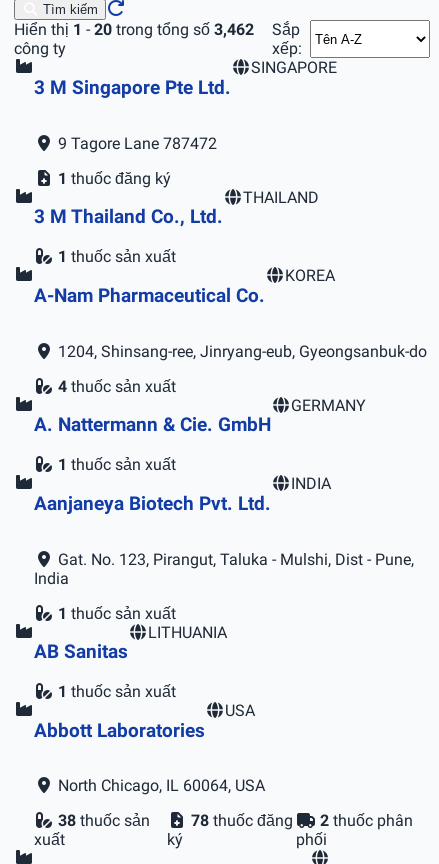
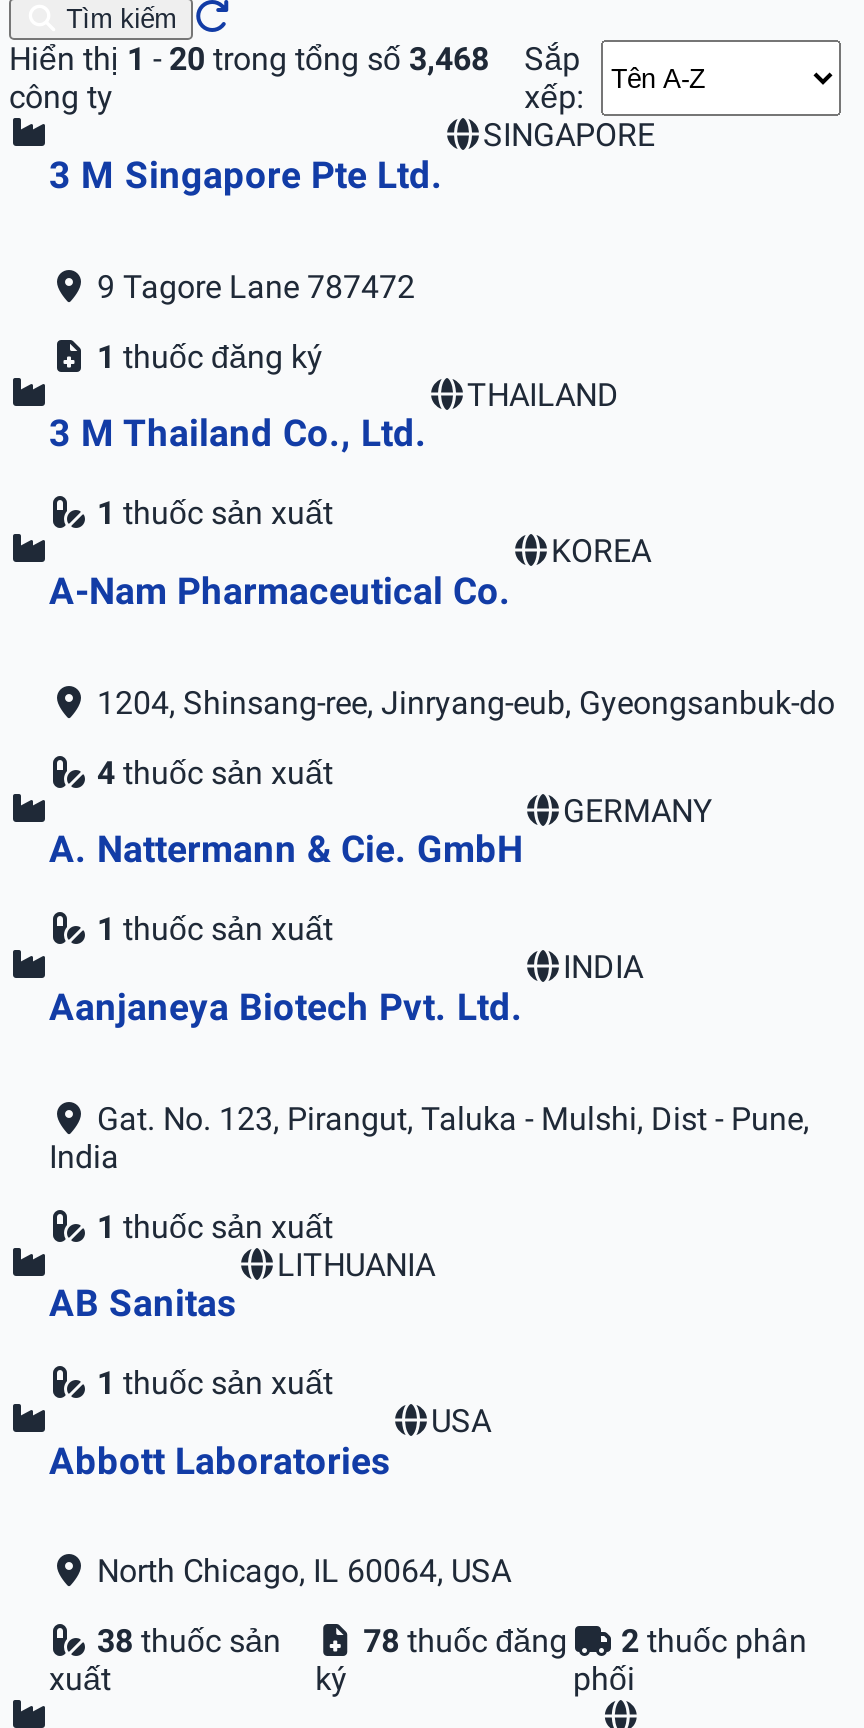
- Hiển thị1-20 trong tổng số 3,462
+ Hiển thị1-20 trong tổng số 3,468
